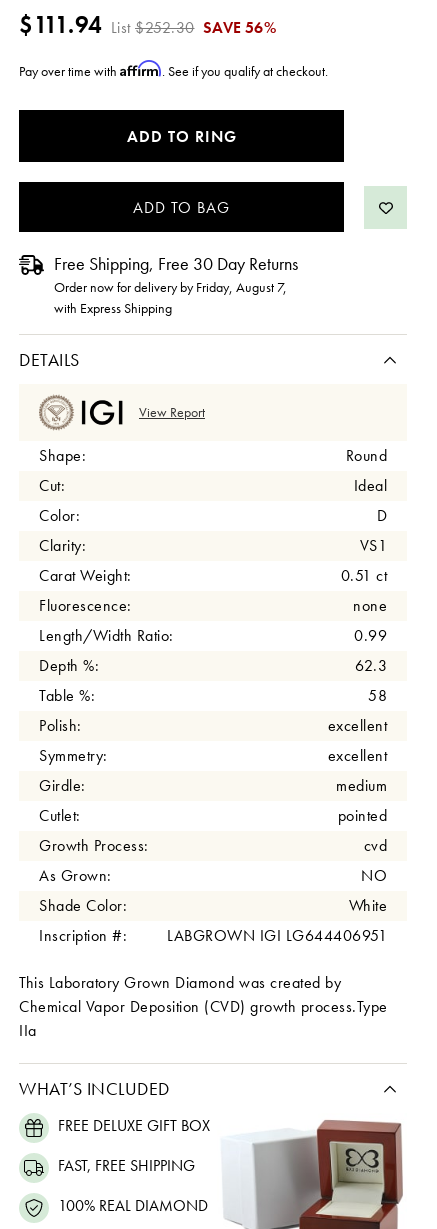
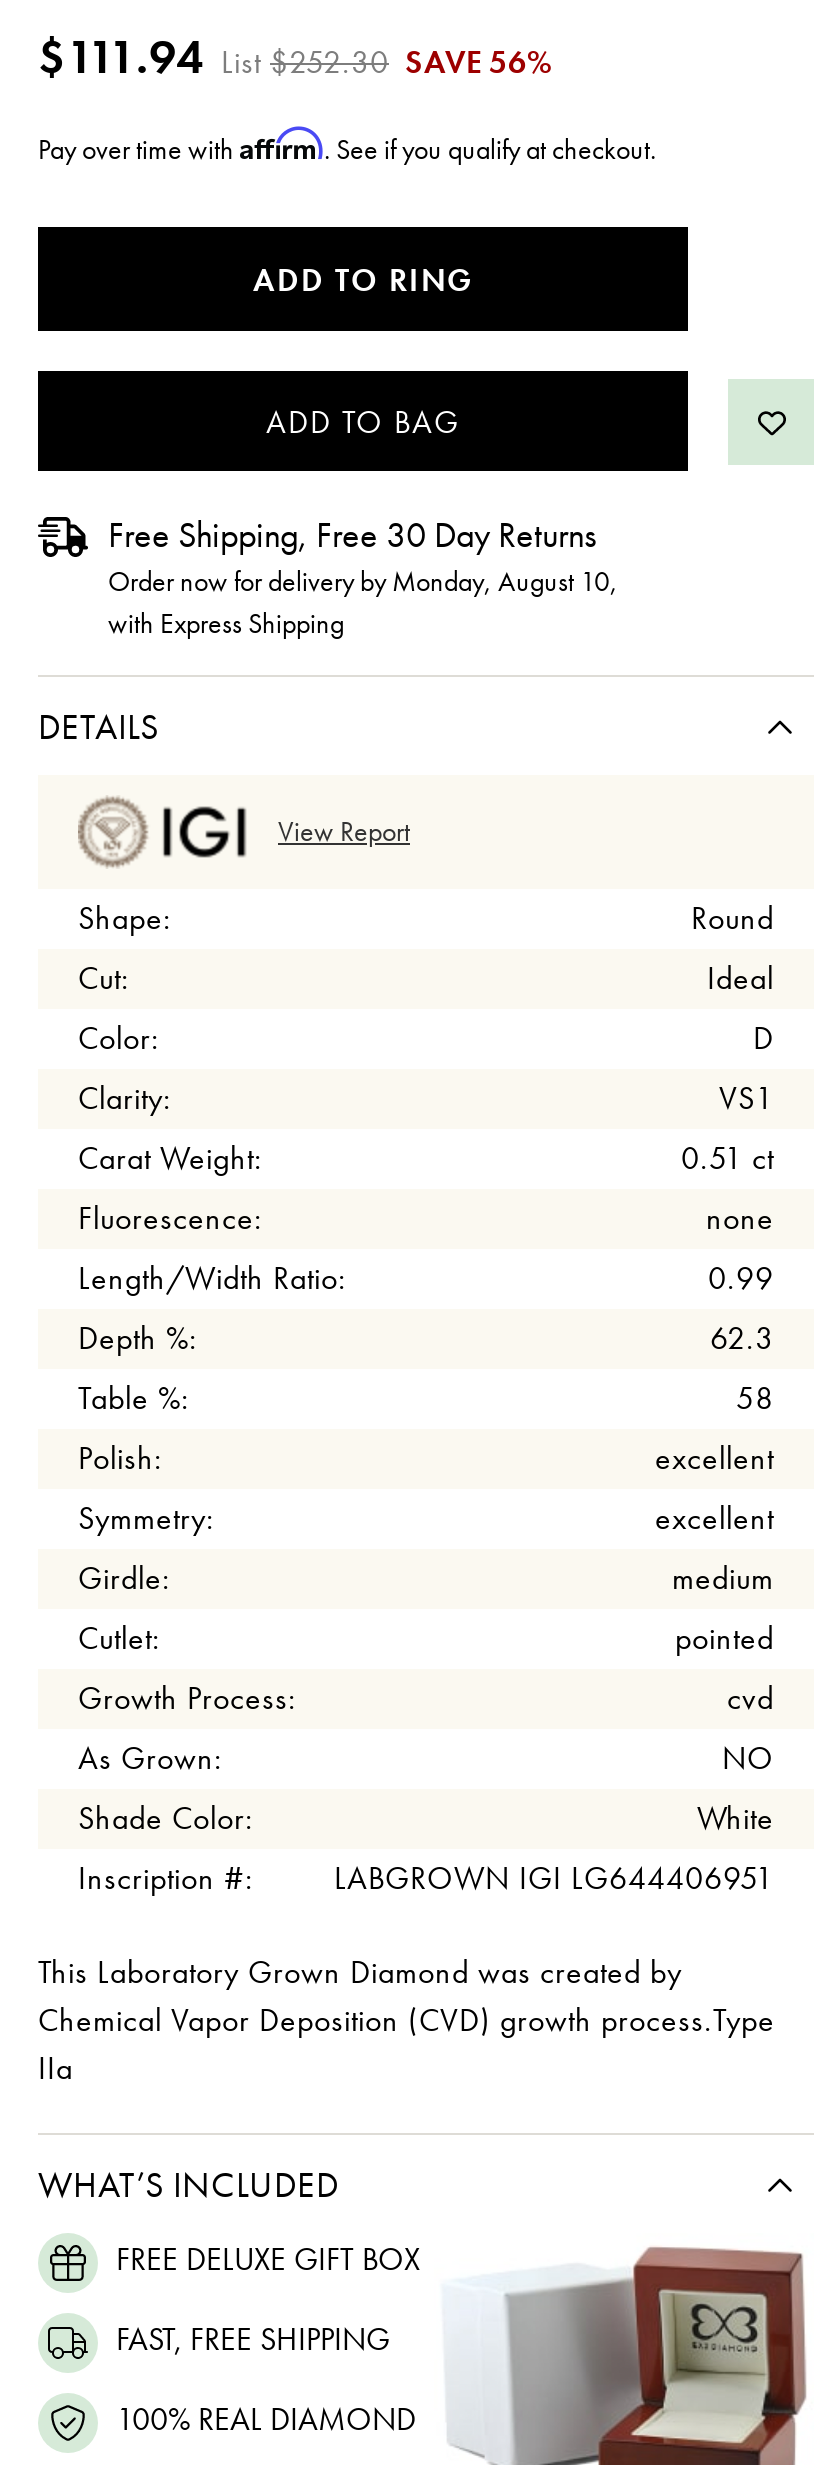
- Order now for delivery by Friday, August 7,
+ Order now for delivery by Monday, August 10,
